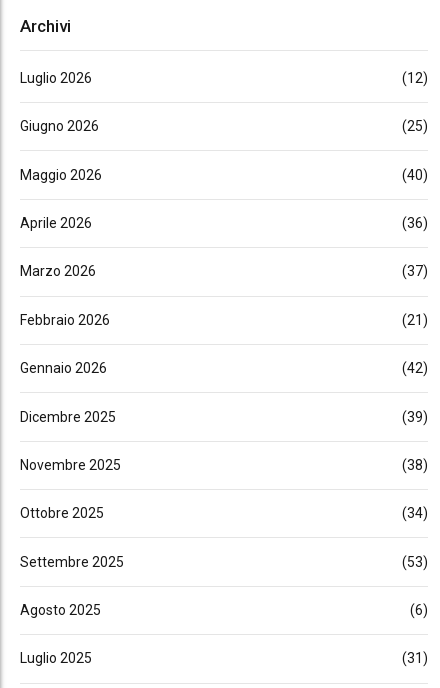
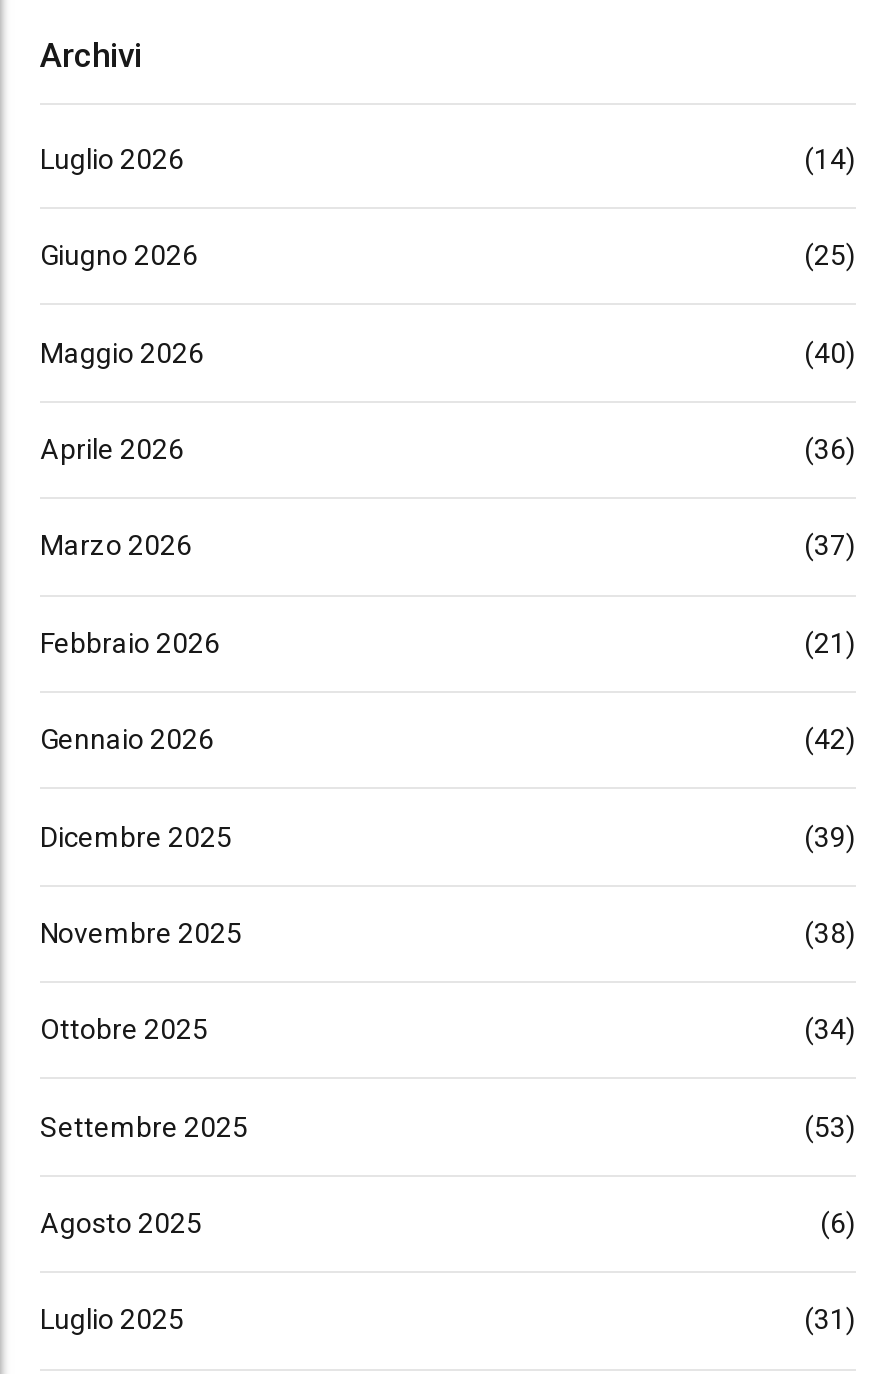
- (12)
+ (14)
